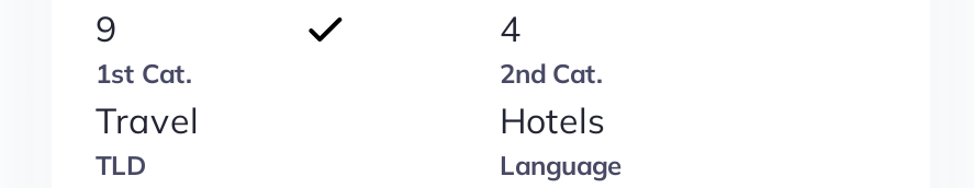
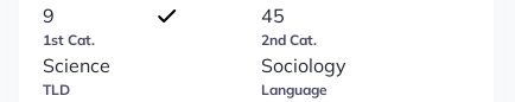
- 4
+ 45

- Travel
+ Science

- Hotels
+ Sociology
